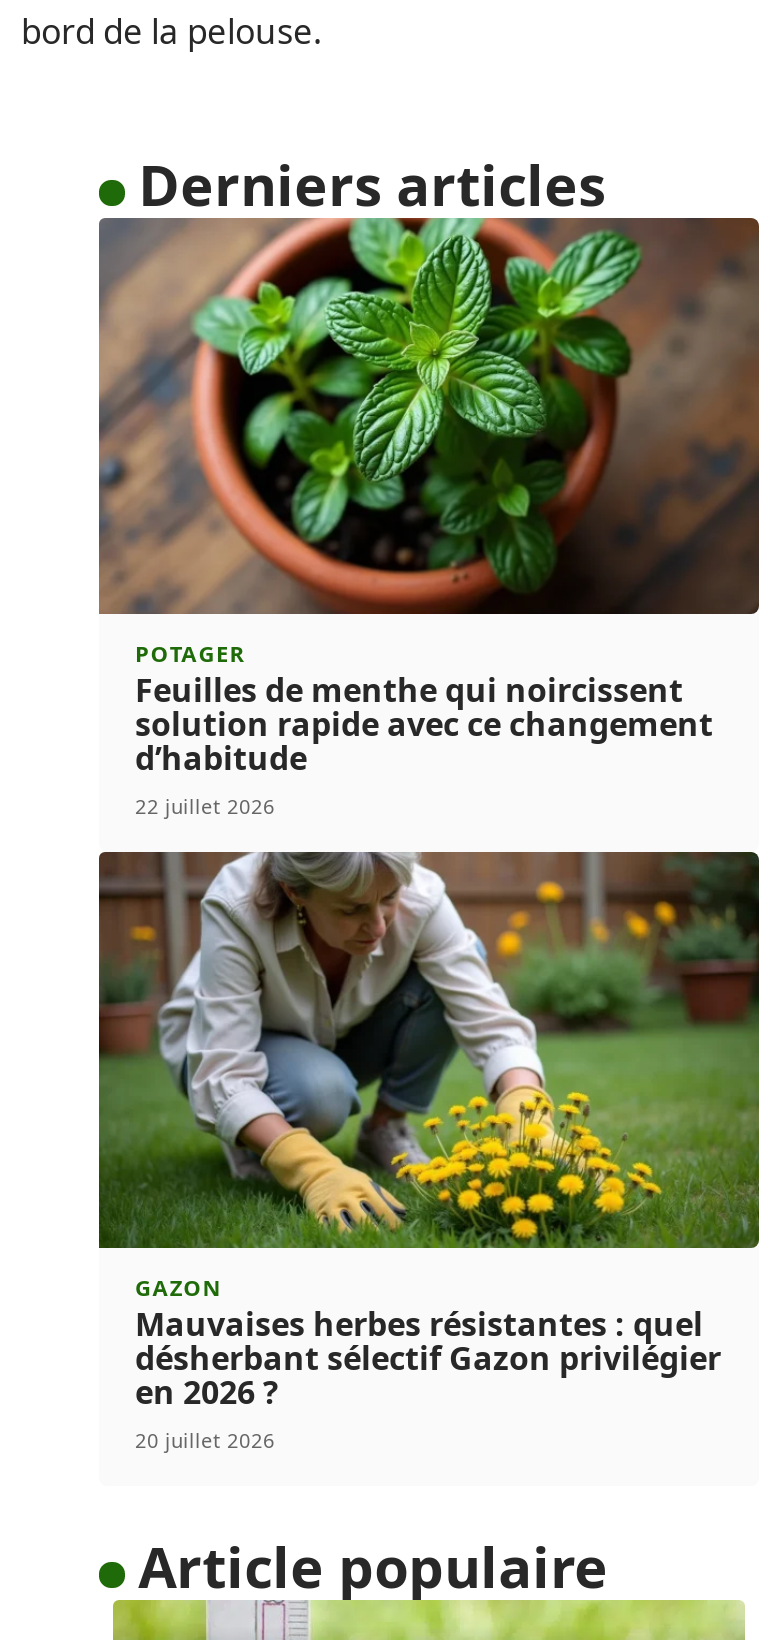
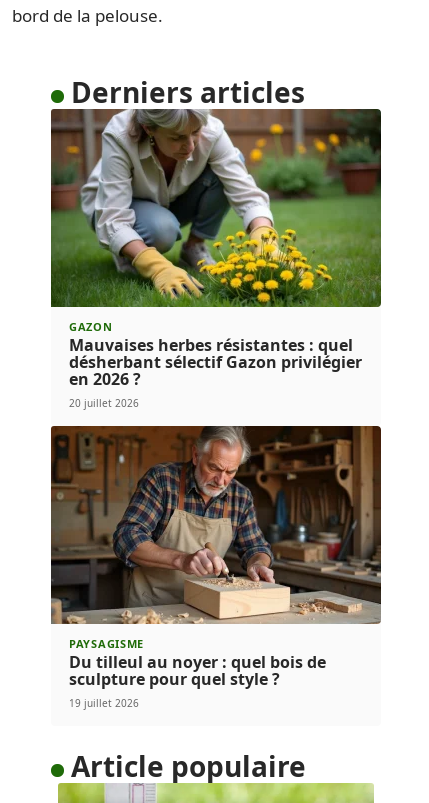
- [image]
- POTAGER
- Feuilles de menthe qui noircissent
- solution rapide avec ce changement
- d’habitude
- 22 juillet 2026

moved up: [image] | GAZON | Mauvaises herbes résistantes : quel | désherbant sélectif Gazon privilégier | en 2026 ? | 20 juillet 2026

+ [image]
+ PAYSAGISME
+ Du tilleul au noyer : quel bois de
+ sculpture pour quel style ?
+ 19 juillet 2026
